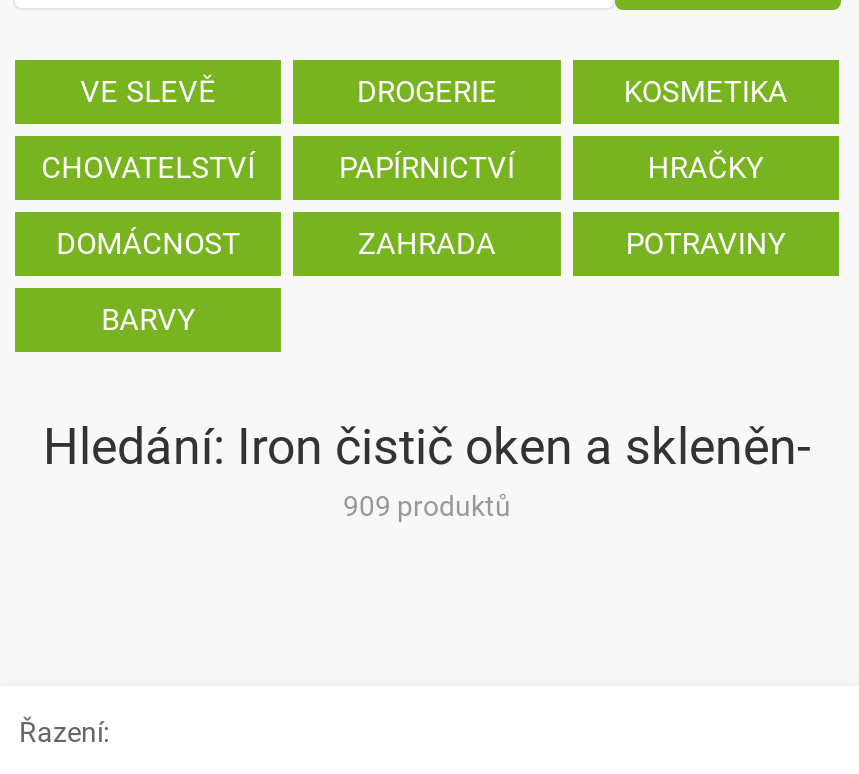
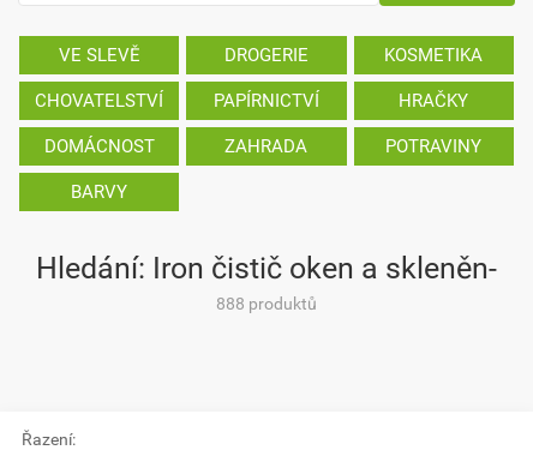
- 909 produktů
+ 888 produktů
